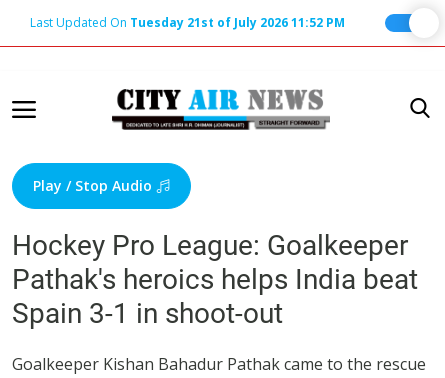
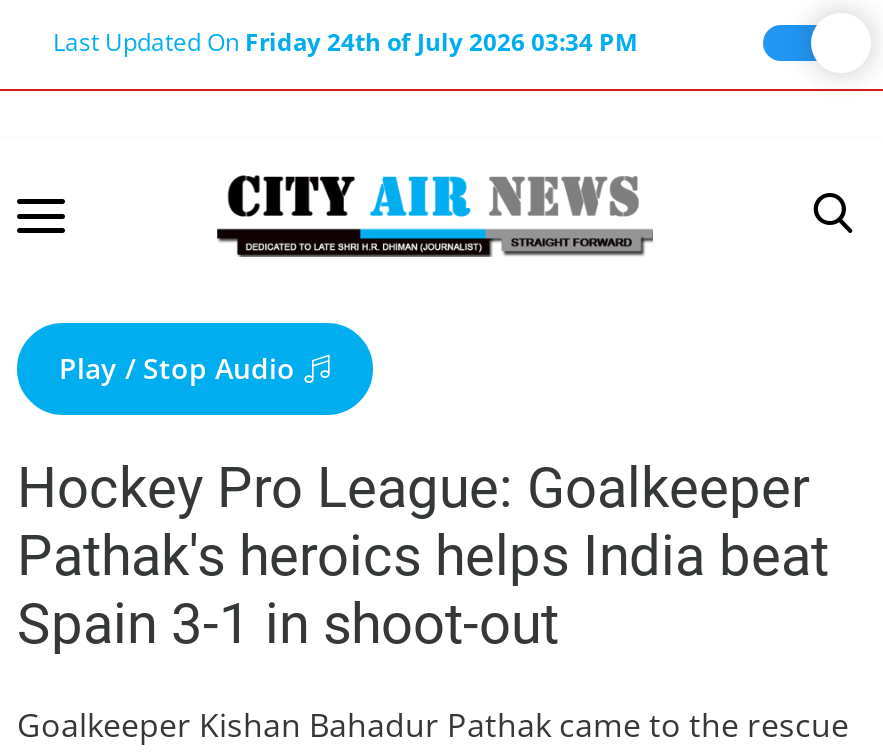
- Last Updated On Tuesday 21st of July 2026 11:52 PM
+ Last Updated On Friday 24th of July 2026 03:34 PM
